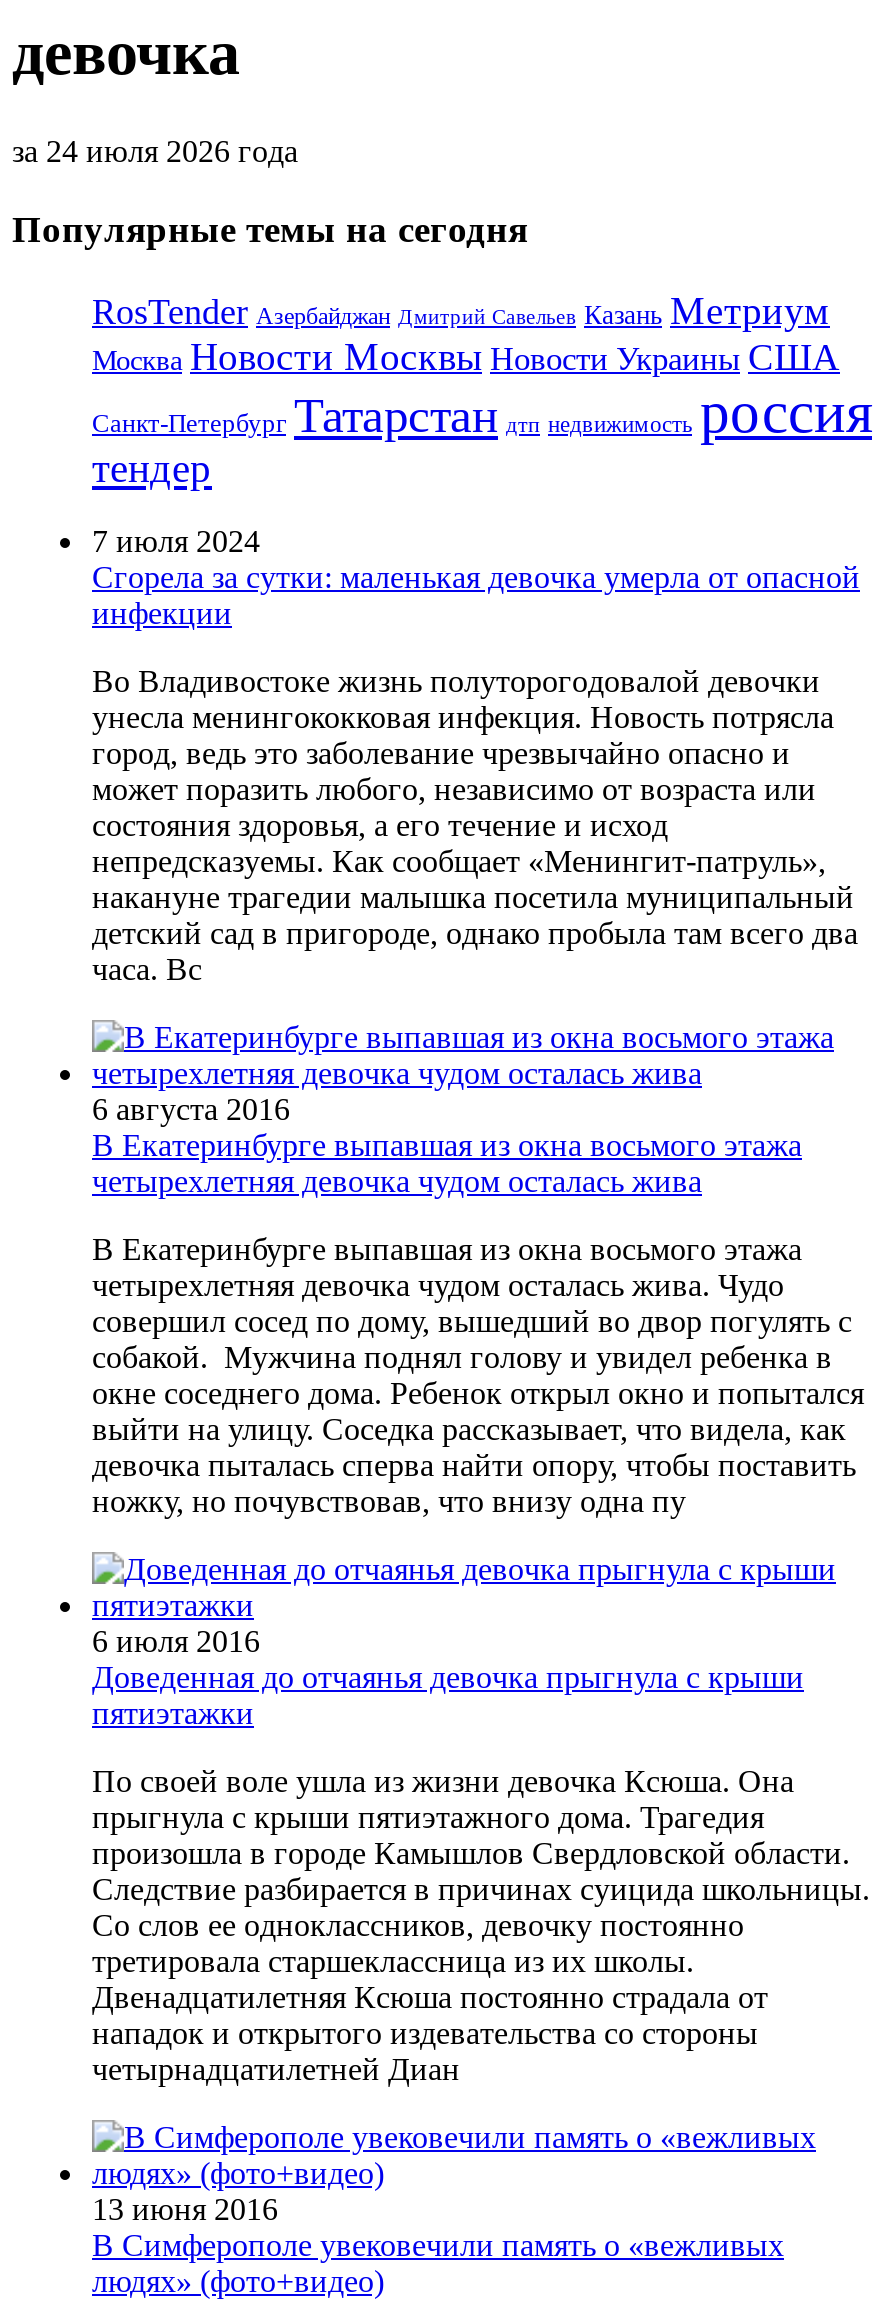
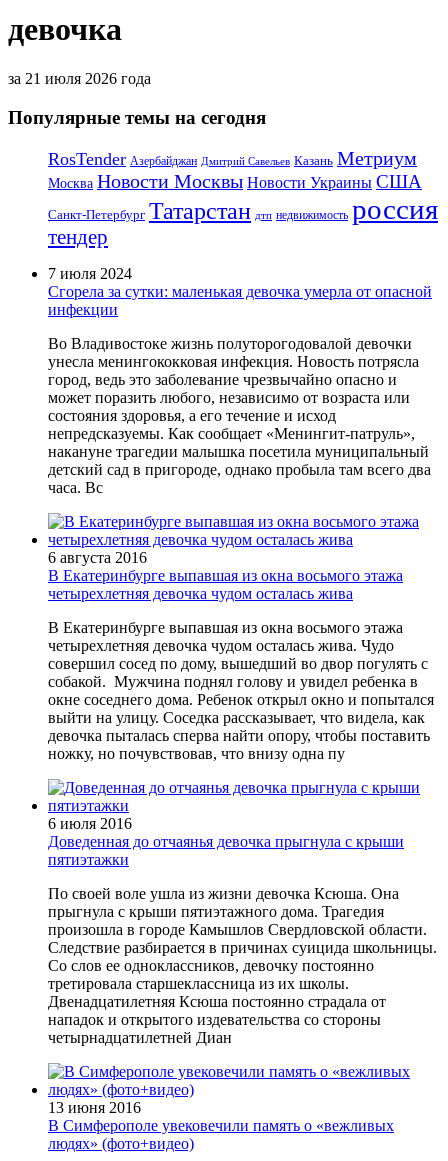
- за 24 июля 2026 года
+ за 21 июля 2026 года
